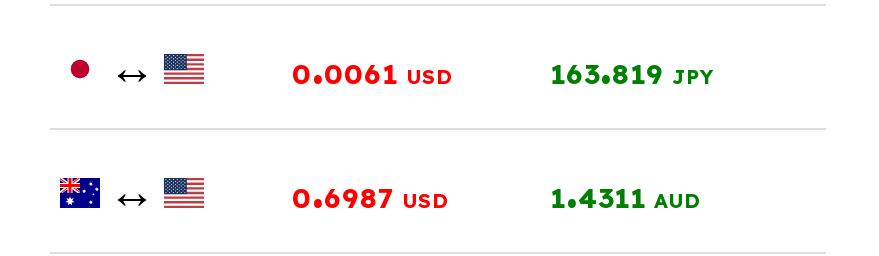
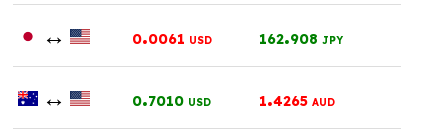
- 0.0061 USD 163.819 JPY
+ 0.0061 USD 162.908 JPY

- 0.6987 USD
+ 0.7010 USD

- 1.4311AUD
+ 1.4265AUD
